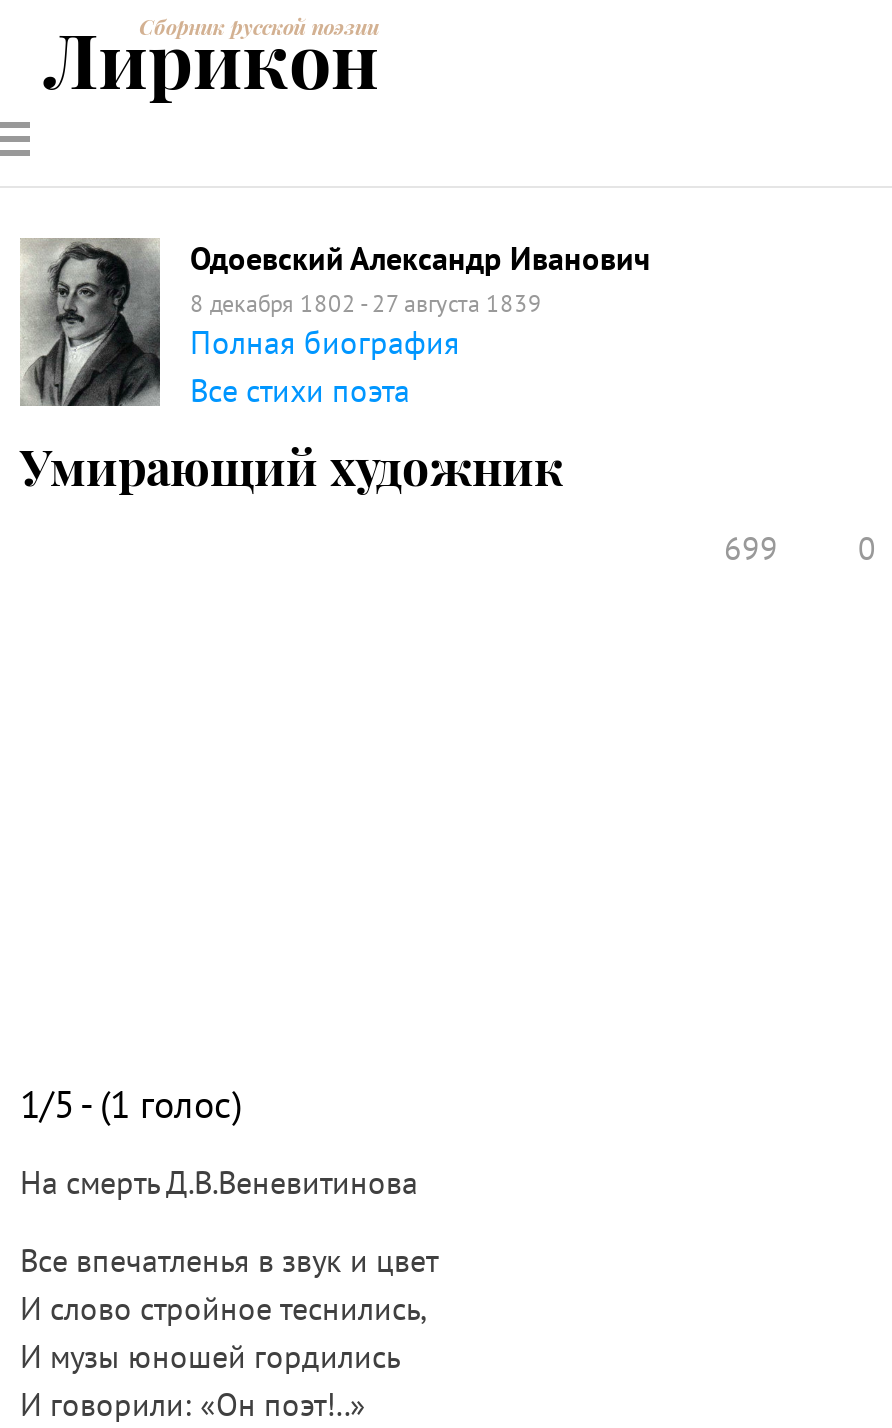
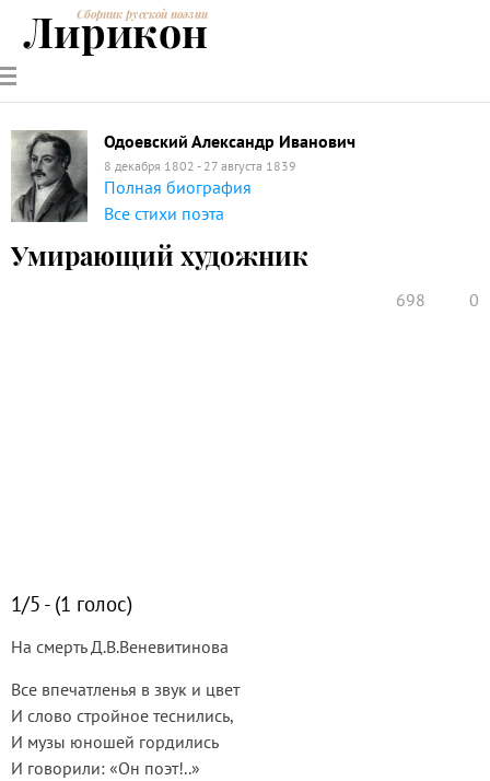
- 699 0
+ 698 0
